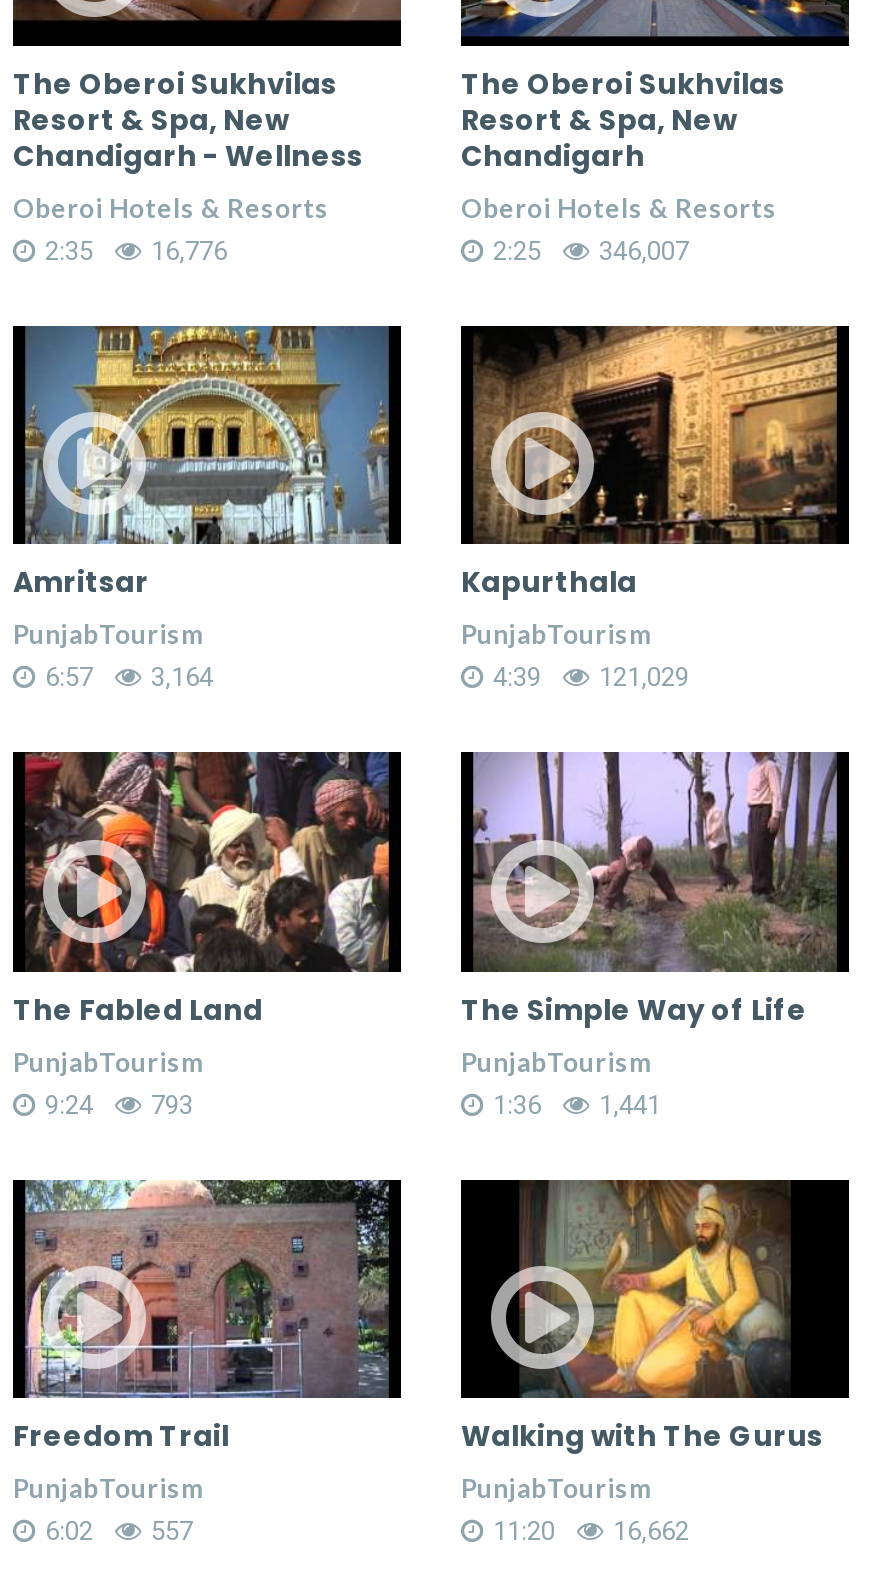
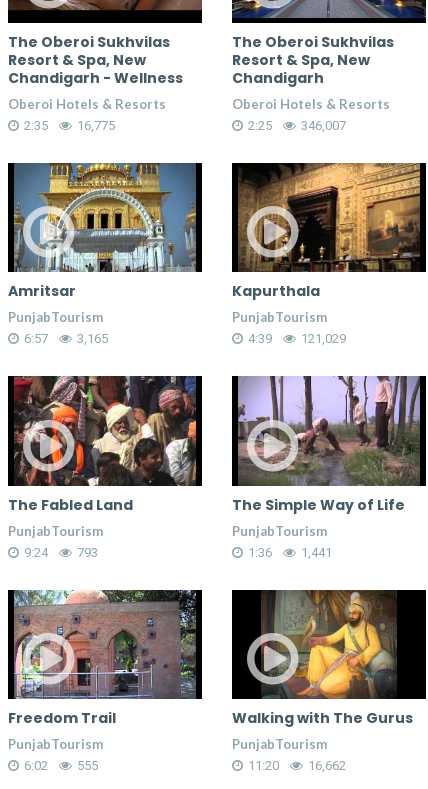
- 2:35 16,776
+ 2:35 16,775

- 6:57 3,164
+ 6:57 3,165

- 6:02 557
+ 6:02 555
